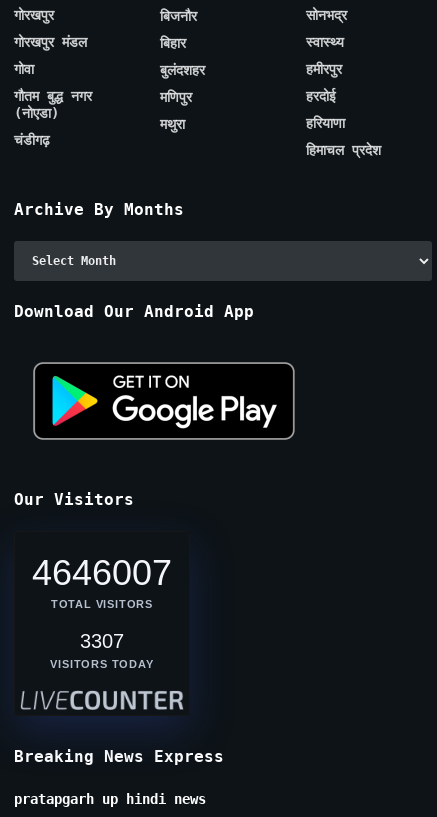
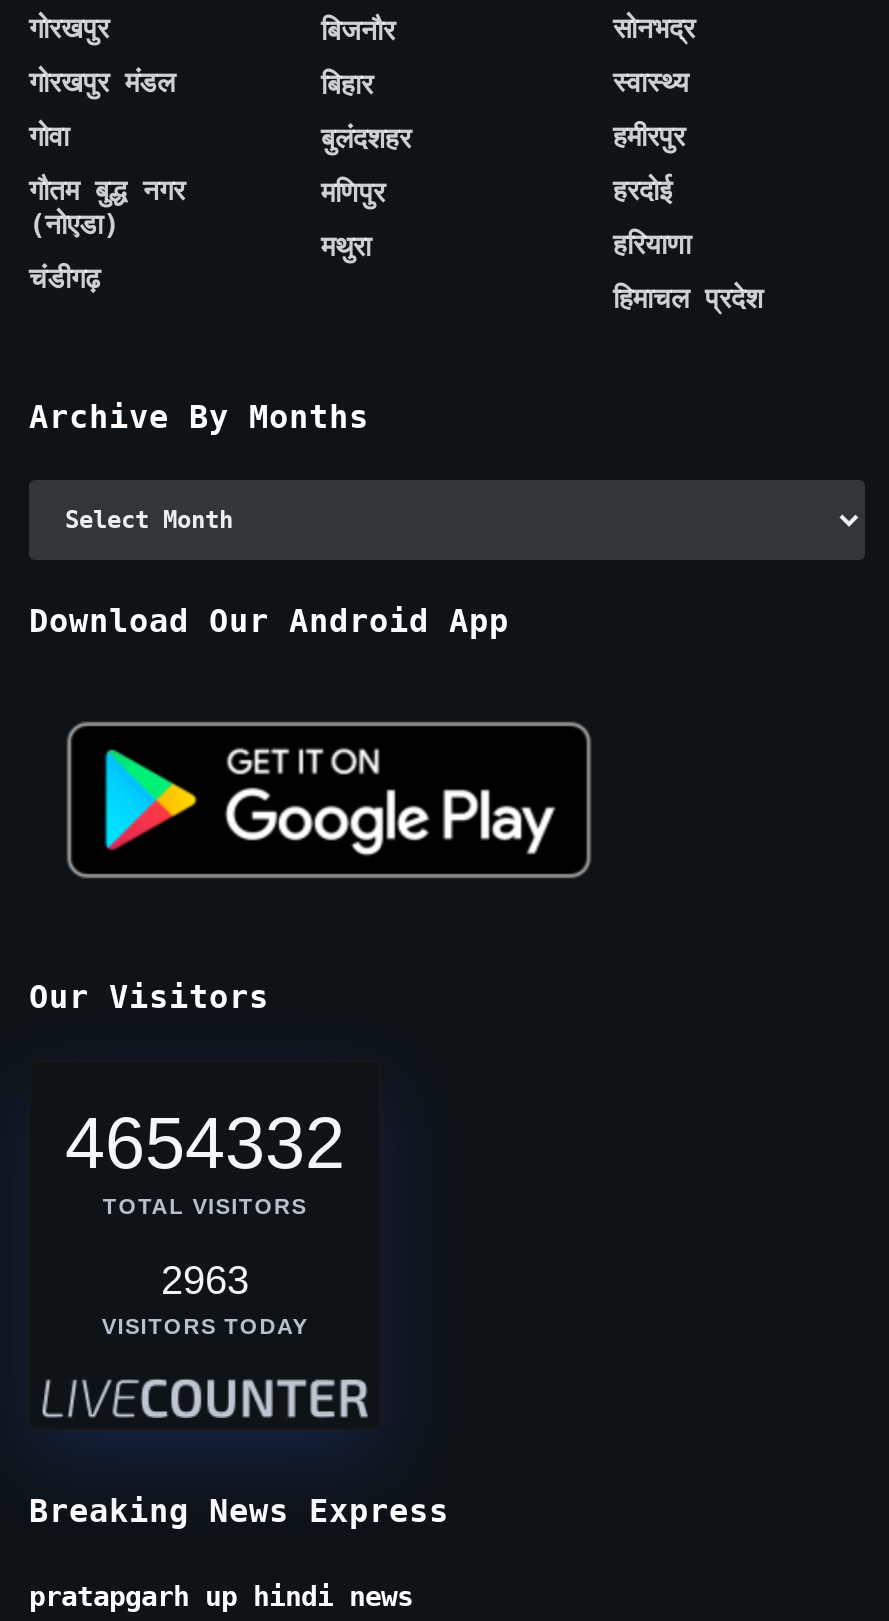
- 4646007
+ 4654332

- 3307
+ 2963
